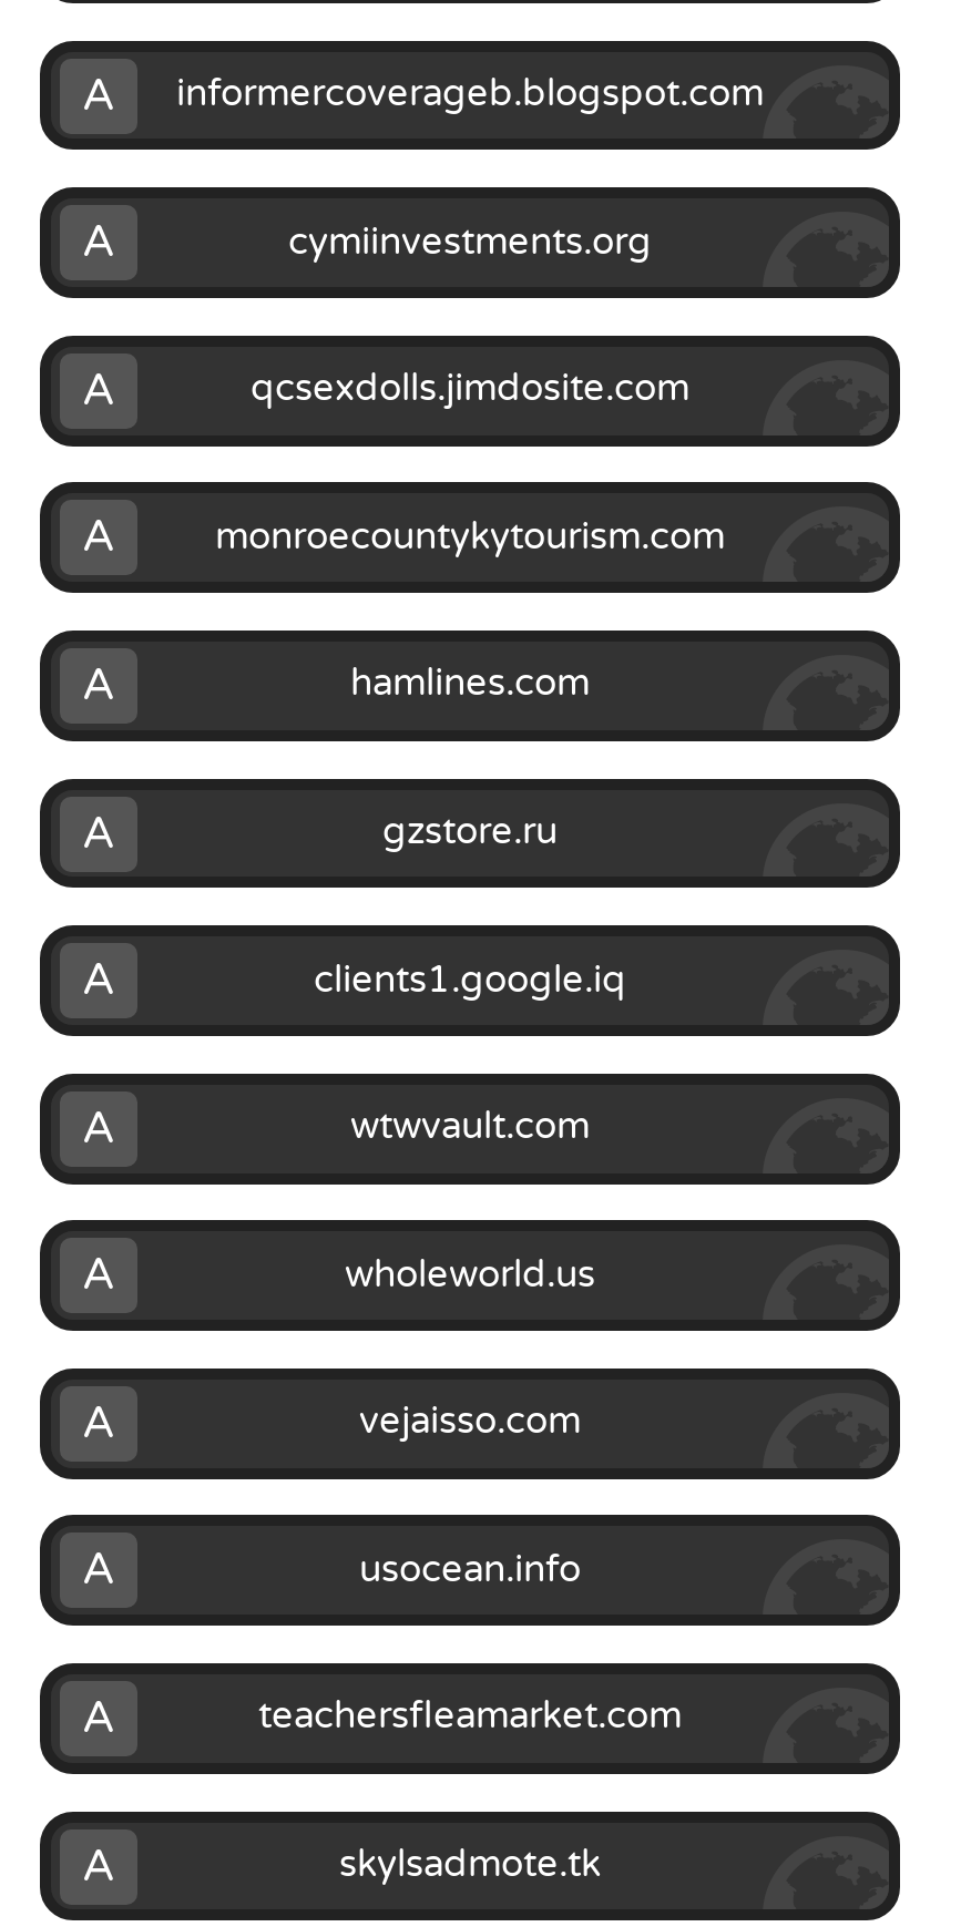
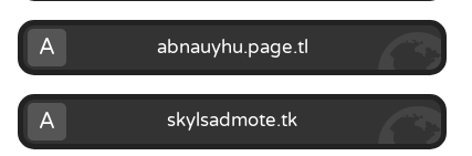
- informercoverageb.blogspot.com
- A
- cymiinvestments.org
- A
- qcsexdolls.jimdosite.com
- A
- monroecountykytourism.com
- A
- hamlines.com
- A
- gzstore.ru
- A
- clients1.google.iq
- A
- wtwvault.com
- A
- wholeworld.us
- A
- vejaisso.com
- A
- usocean.info
- A
- teachersfleamarket.com
+ abnauyhu.page.tl
